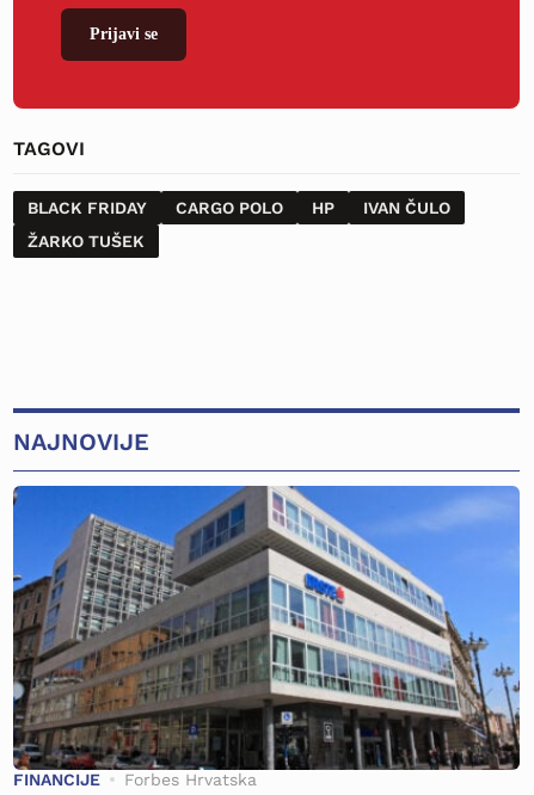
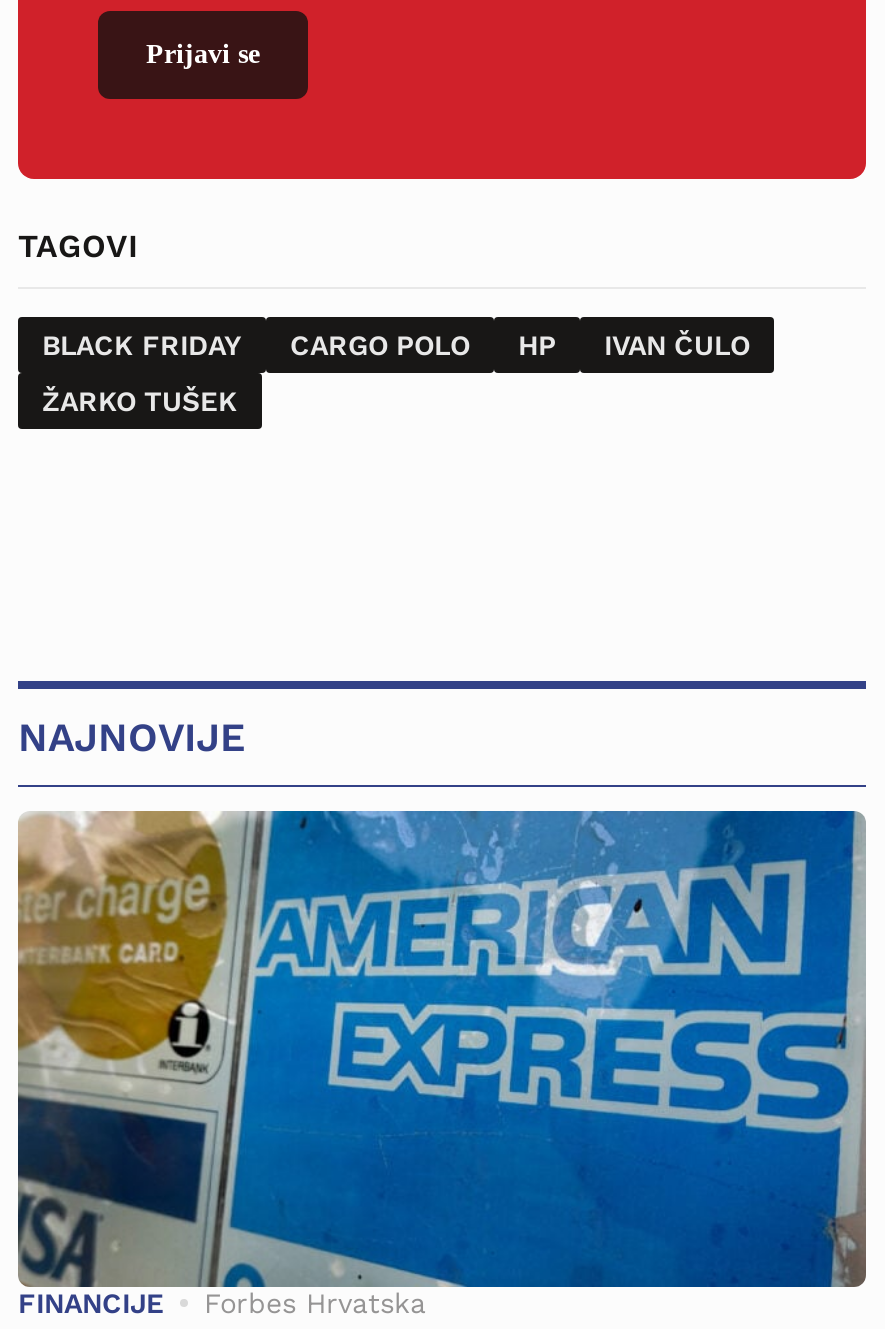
- [image]
+ [image]
